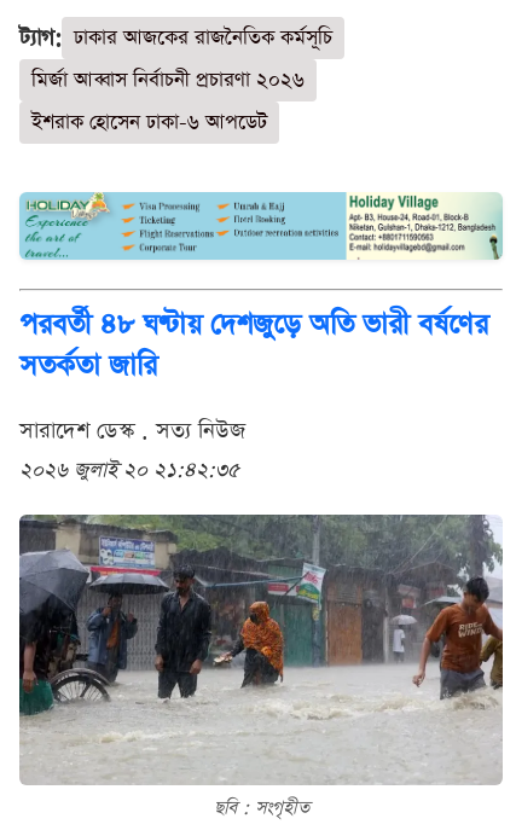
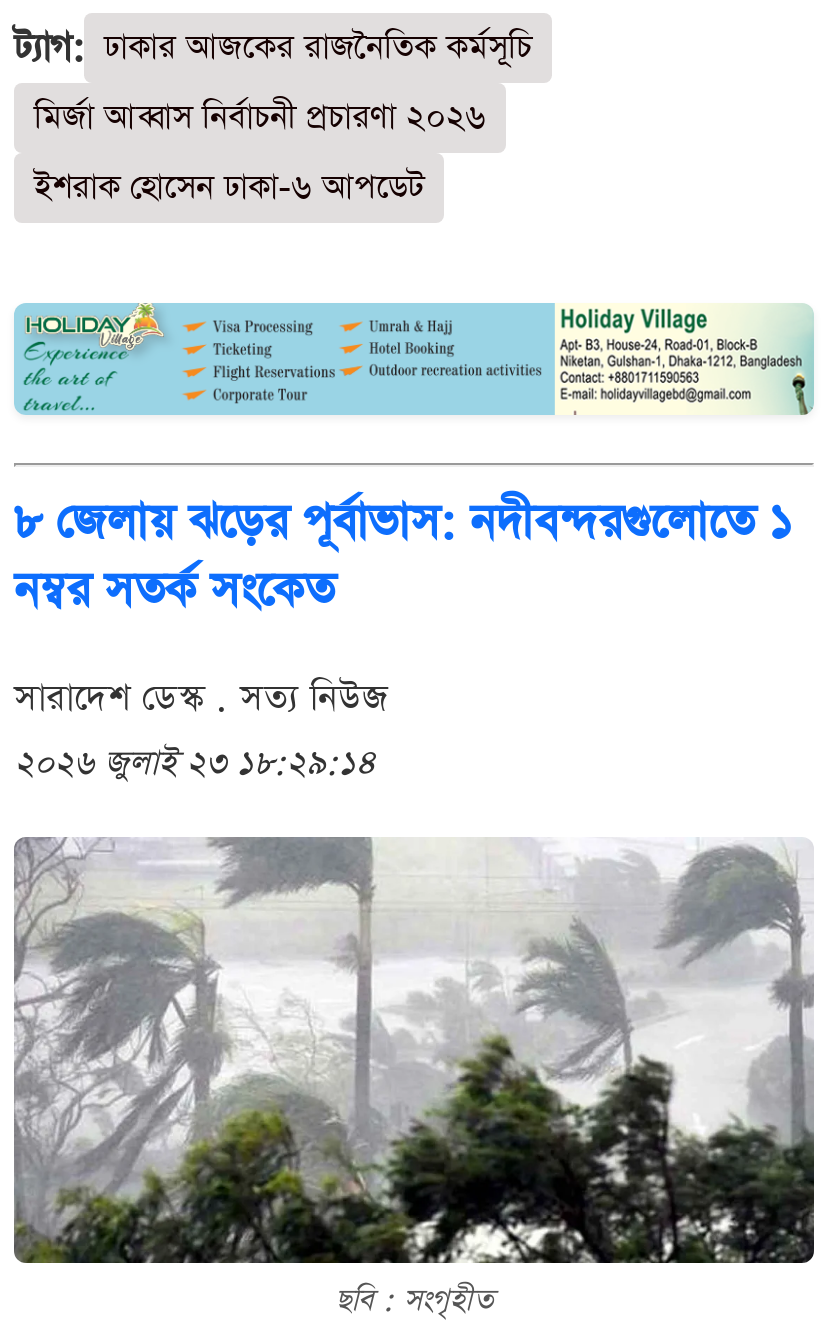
- পরবর্তী ৪৮ ঘণ্টায় দেশজুড়ে অতি ভারী বর্ষণের
- সতর্কতা জারি
+ ৮ জেলায় ঝড়ের পূর্বাভাস: নদীবন্দরগুলোতে ১
+ নম্বর সতর্ক সংকেত

- ২০২৬ জুলাই ২০ ২১:৪২:৩৫
+ ২০২৬ জুলাই ২৩ ১৮:২৯:১৪

- [image]
+ [image]
